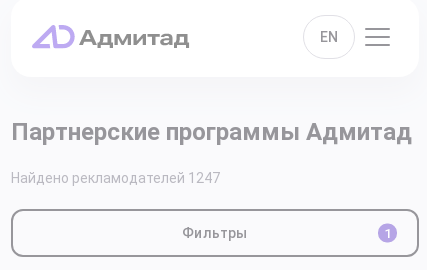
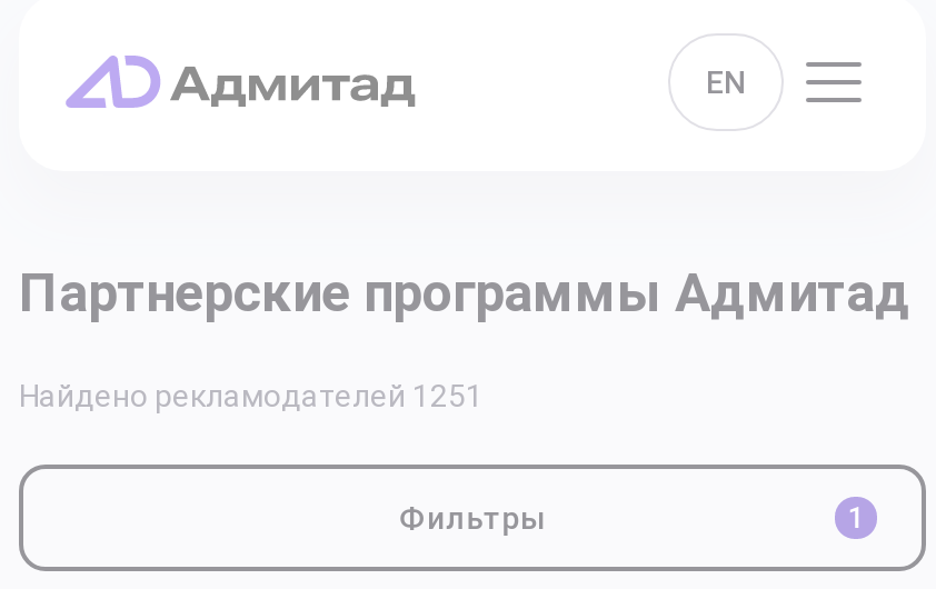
- Найдено рекламодателей 1247
+ Найдено рекламодателей 1251
